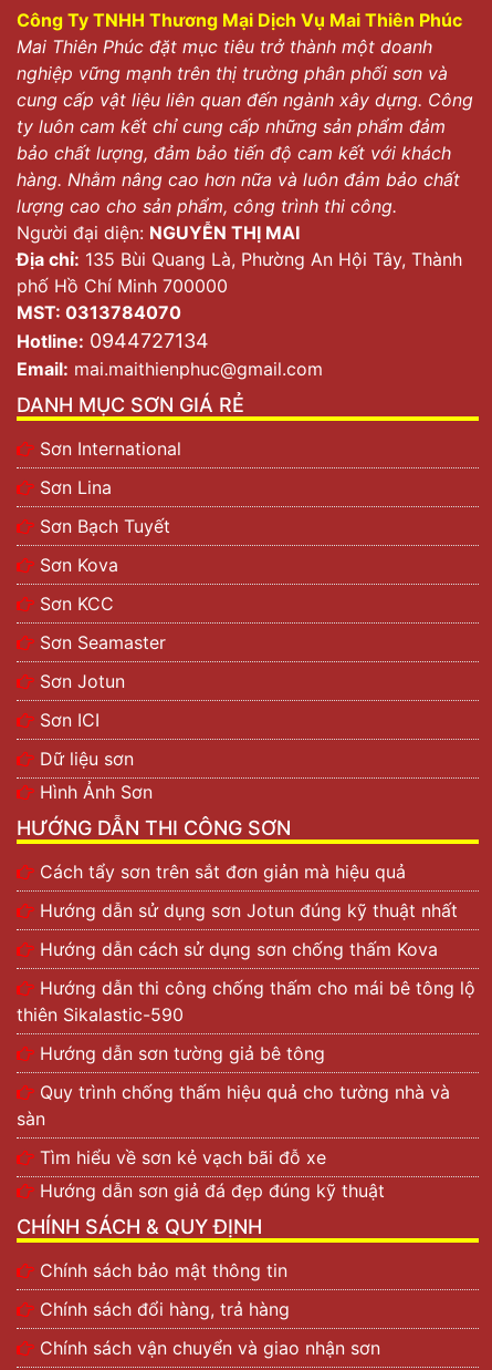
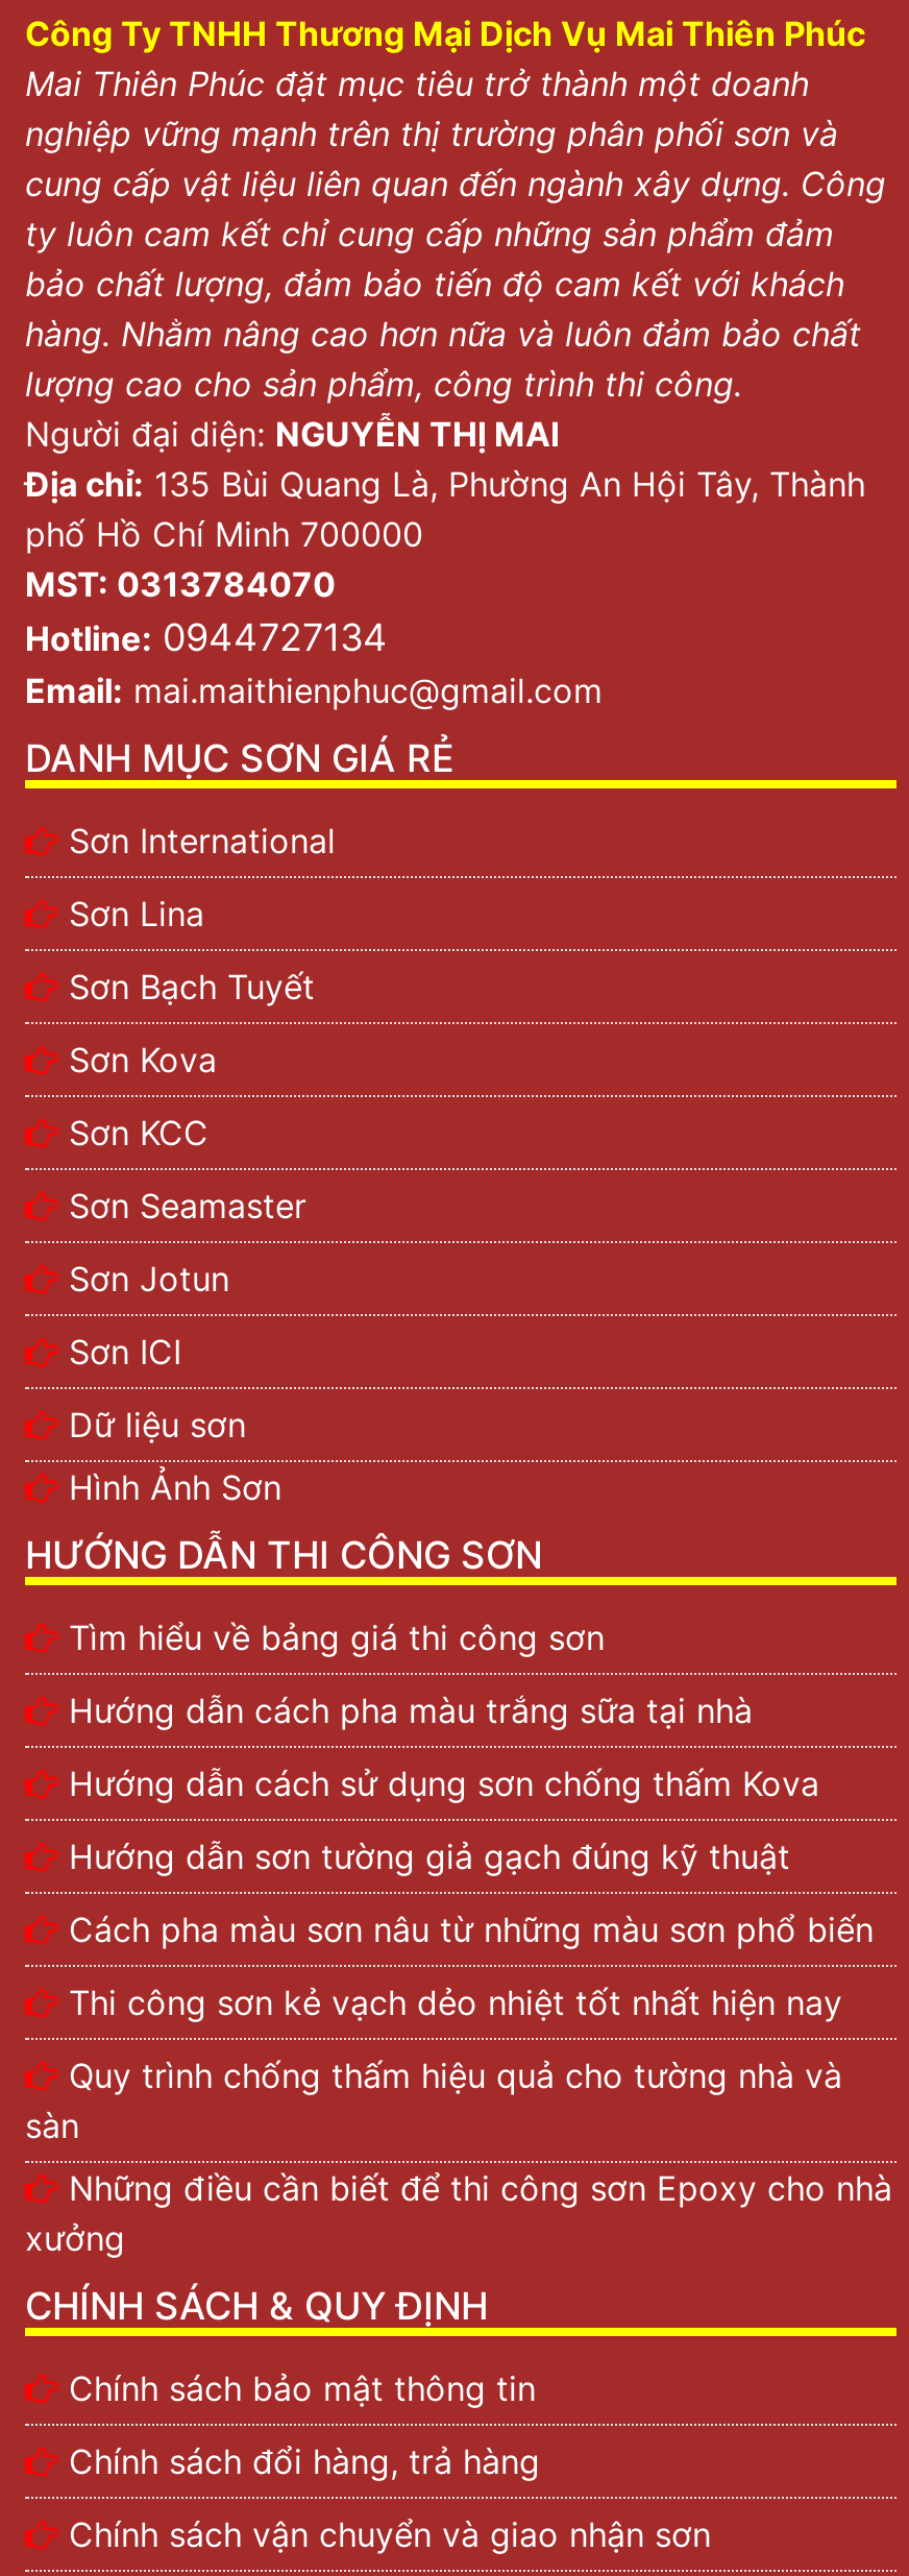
- Cách tẩy sơn trên sắt đơn giản mà hiệu quả
+ Tìm hiểu về bảng giá thi công sơn

- Hướng dẫn sử dụng sơn Jotun đúng kỹ thuật nhất
+ Hướng dẫn cách pha màu trắng sữa tại nhà

- Hướng dẫn thi công chống thấm cho mái bê tông lộ
- thiên Sikalastic-590
- Hướng dẫn sơn tường giả bê tông
+ Hướng dẫn sơn tường giả gạch đúng kỹ thuật
+ Cách pha màu sơn nâu từ những màu sơn phổ biến
+ Thi công sơn kẻ vạch dẻo nhiệt tốt nhất hiện nay

- Tìm hiểu về sơn kẻ vạch bãi đỗ xe
- Hướng dẫn sơn giả đá đẹp đúng kỹ thuật
+ Những điều cần biết để thi công sơn Epoxy cho nhà
+ xưởng
